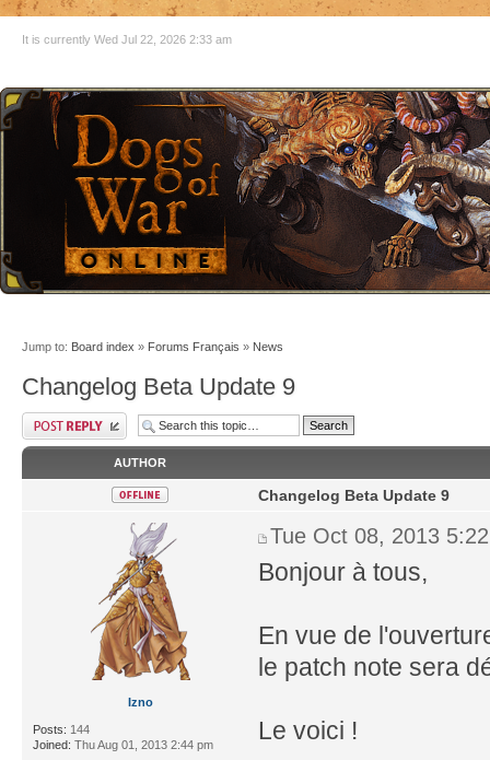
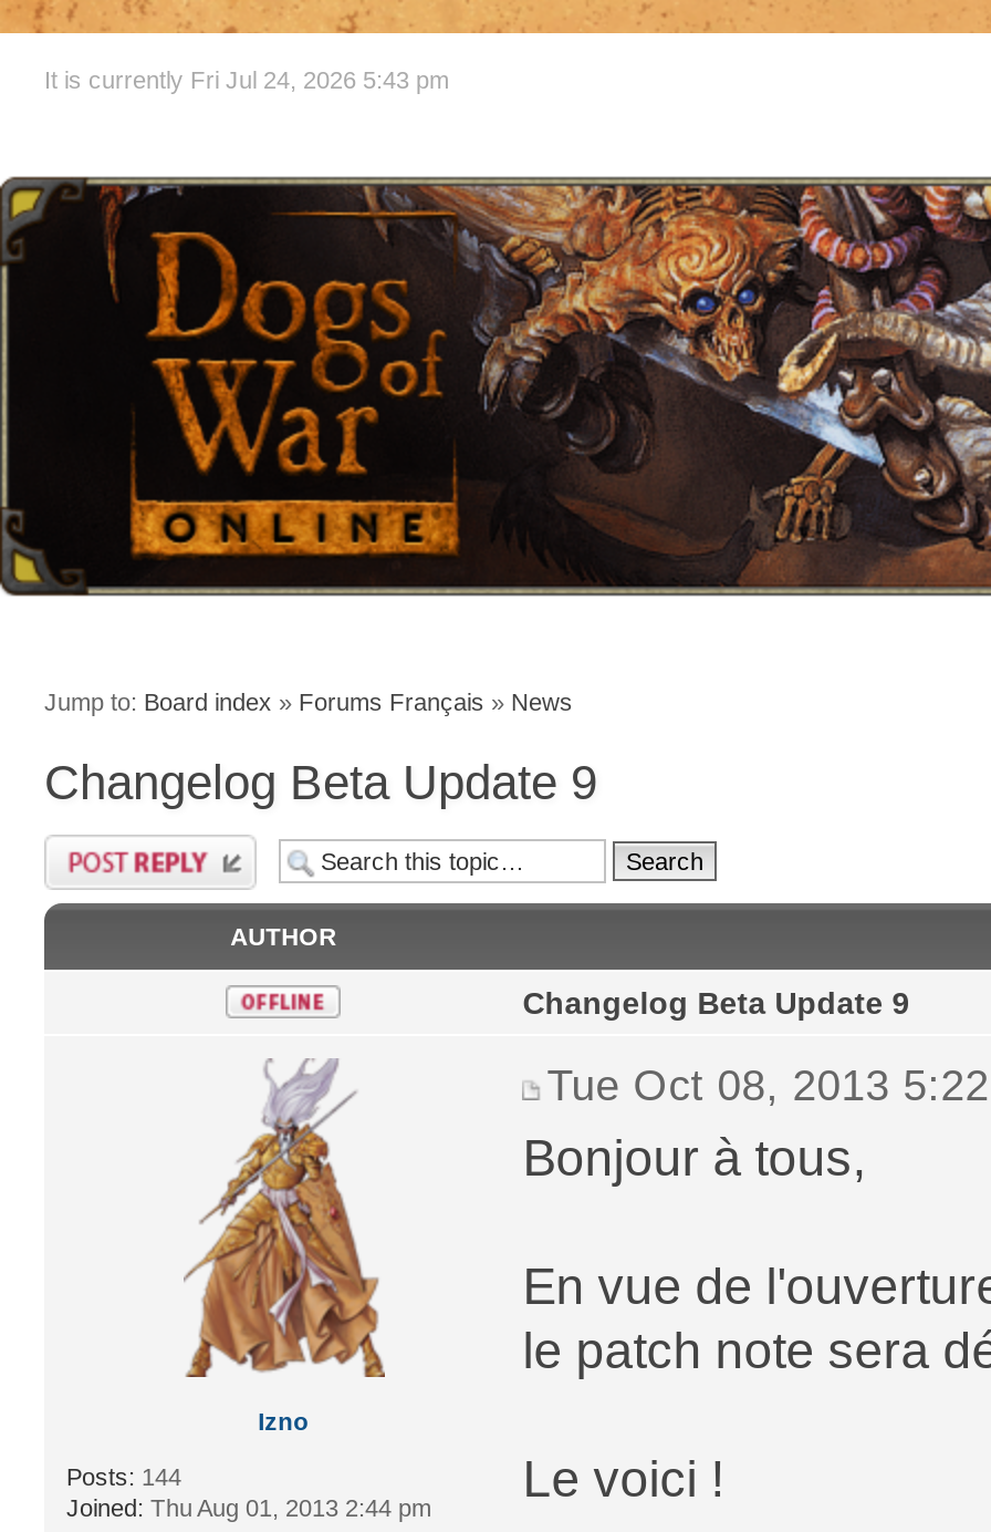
- It is currently Wed Jul 22, 2026 2:33 am
+ It is currently Fri Jul 24, 2026 5:43 pm
